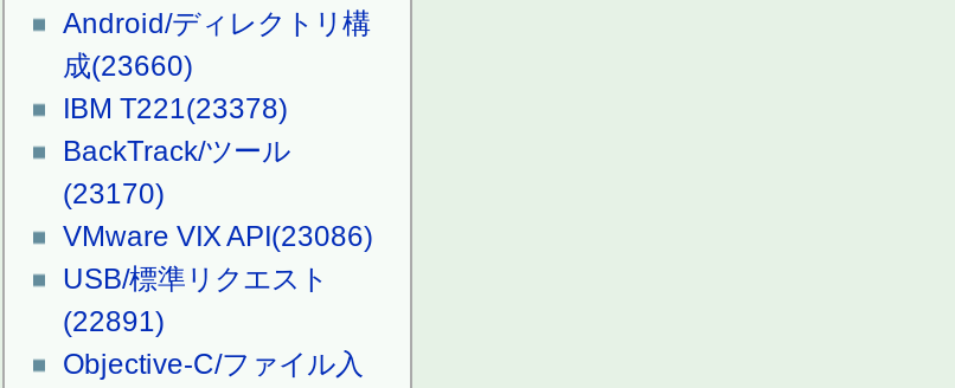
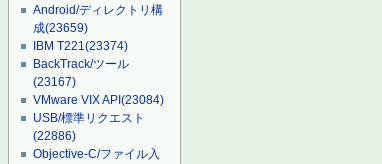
- 成(23660)
+ 成(23659)

- IBM T221(23378)
+ IBM T221(23374)

- (23170)
+ (23167)

- VMware VIX API(23086)
+ VMware VIX API(23084)

- (22891)
+ (22886)
